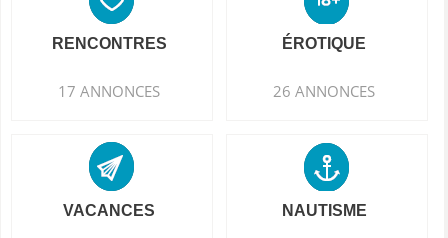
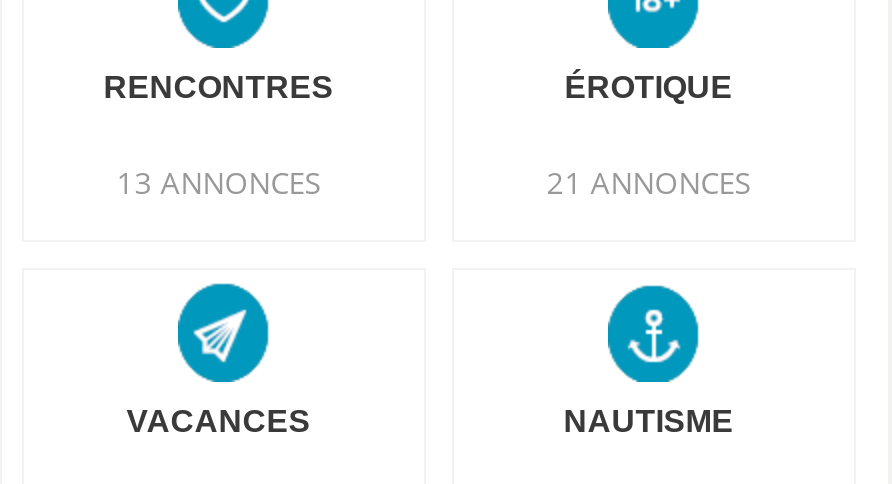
- 17 ANNONCES
+ 13 ANNONCES

- 26 ANNONCES
+ 21 ANNONCES
